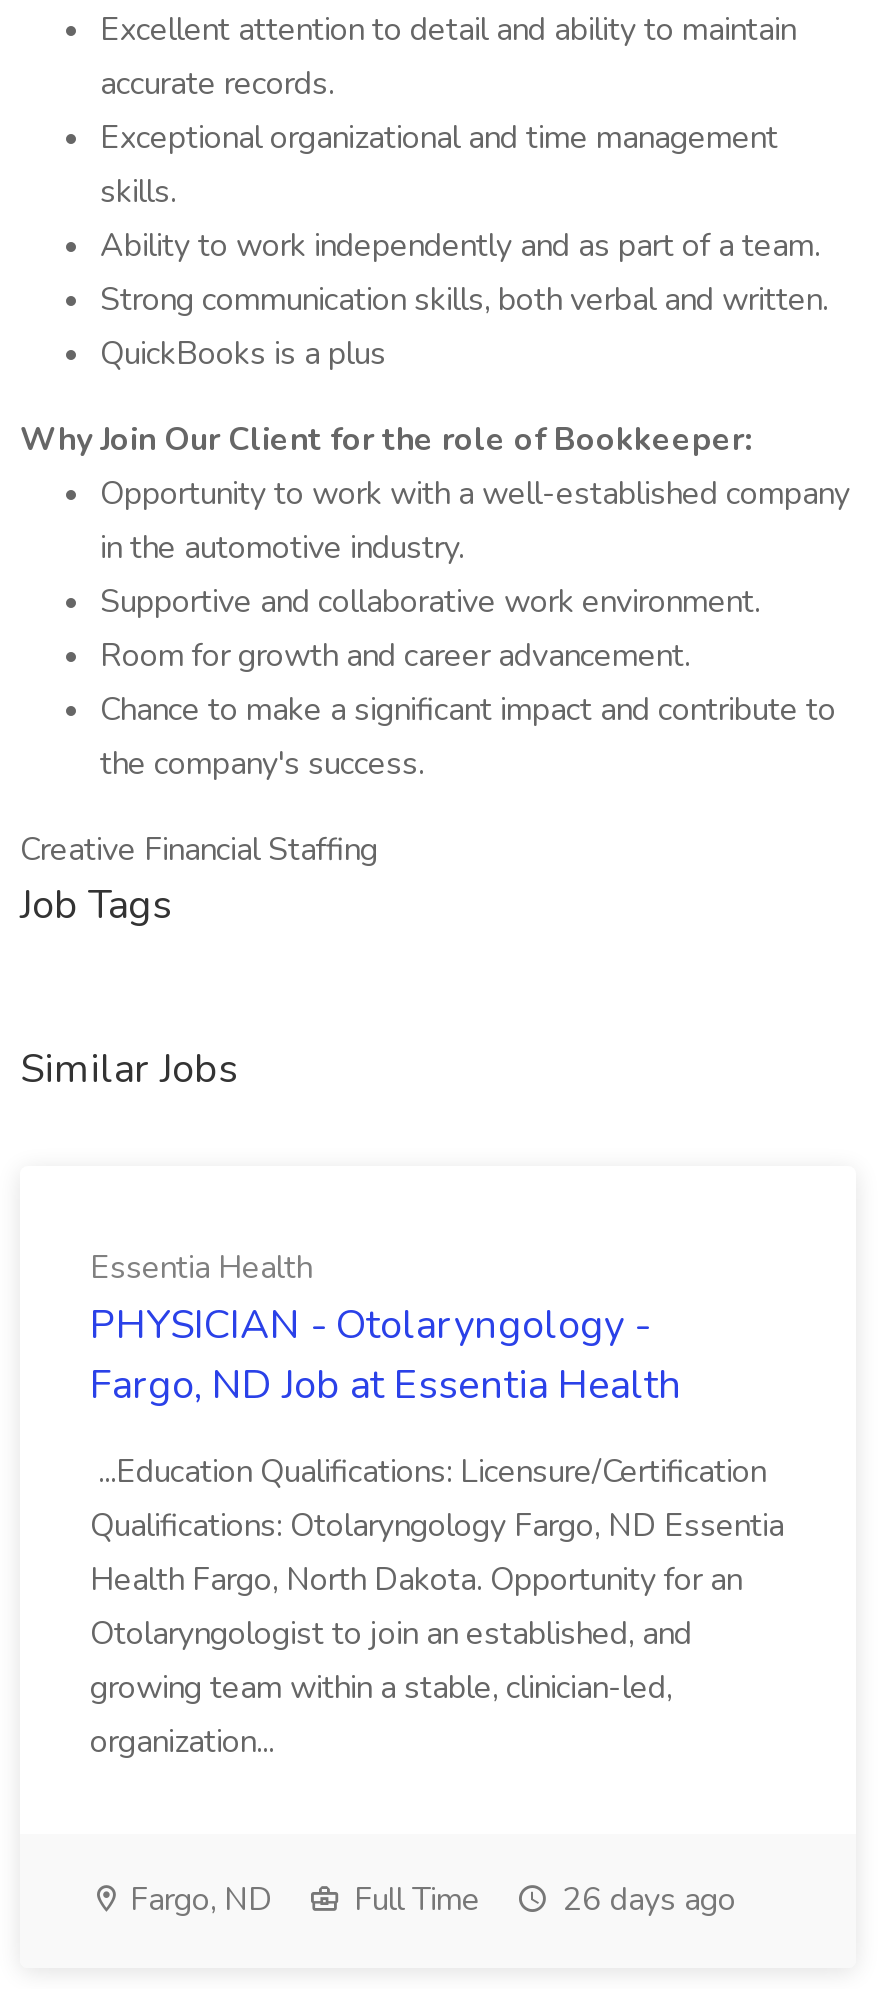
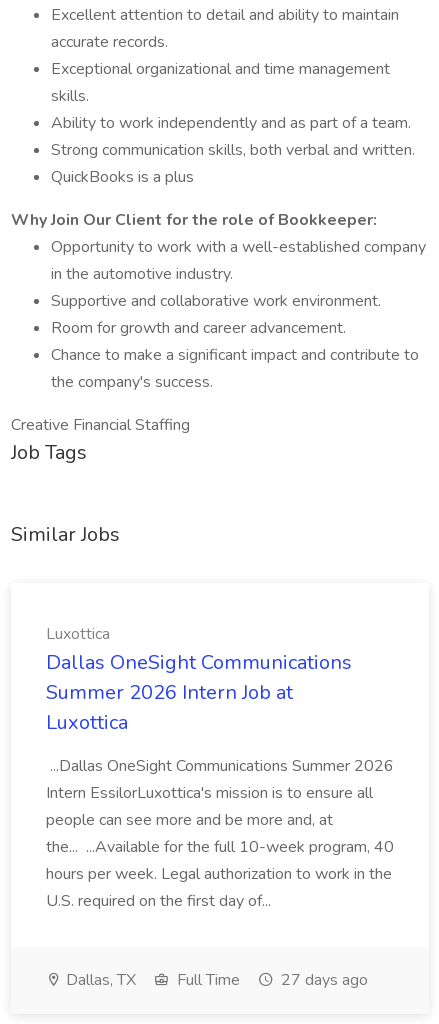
- Essentia Health
- PHYSICIAN - Otolaryngology -
- Fargo, ND Job at Essentia Health
+ Luxottica
+ Dallas OneSight Communications
+ Summer 2026 Intern Job at
+ Luxottica

- ...Education Qualifications: Licensure/Certification
- Qualifications: Otolaryngology Fargo, ND Essentia
- Health Fargo, North Dakota. Opportunity for an
- Otolaryngologist to join an established, and
- growing team within a stable, clinician-led,
- organization...
+ ...Dallas OneSight Communications Summer 2026
+ Intern EssilorLuxottica's mission is to ensure all
+ people can see more and be more and, at
+ the... ...Available for the full 10-week program, 40
+ hours per week. Legal authorization to work in the
+ U.S. required on the first day of...

- Fargo, ND
+ Dallas, TX

- 26 days ago
+ 27 days ago
